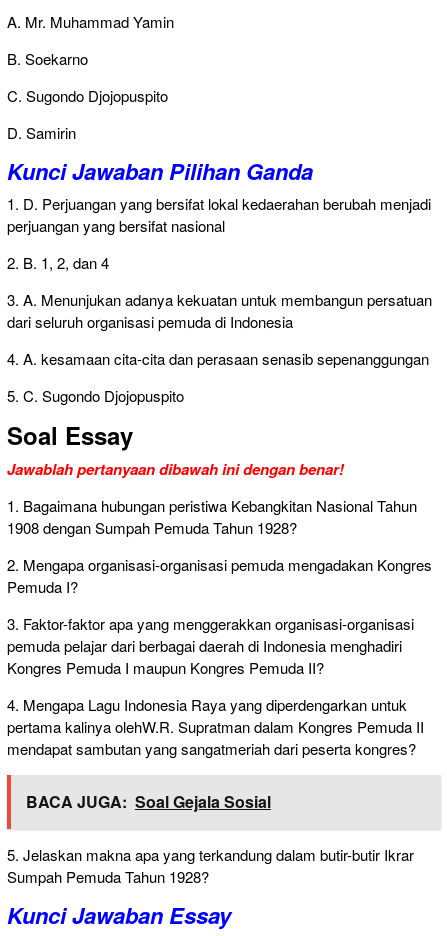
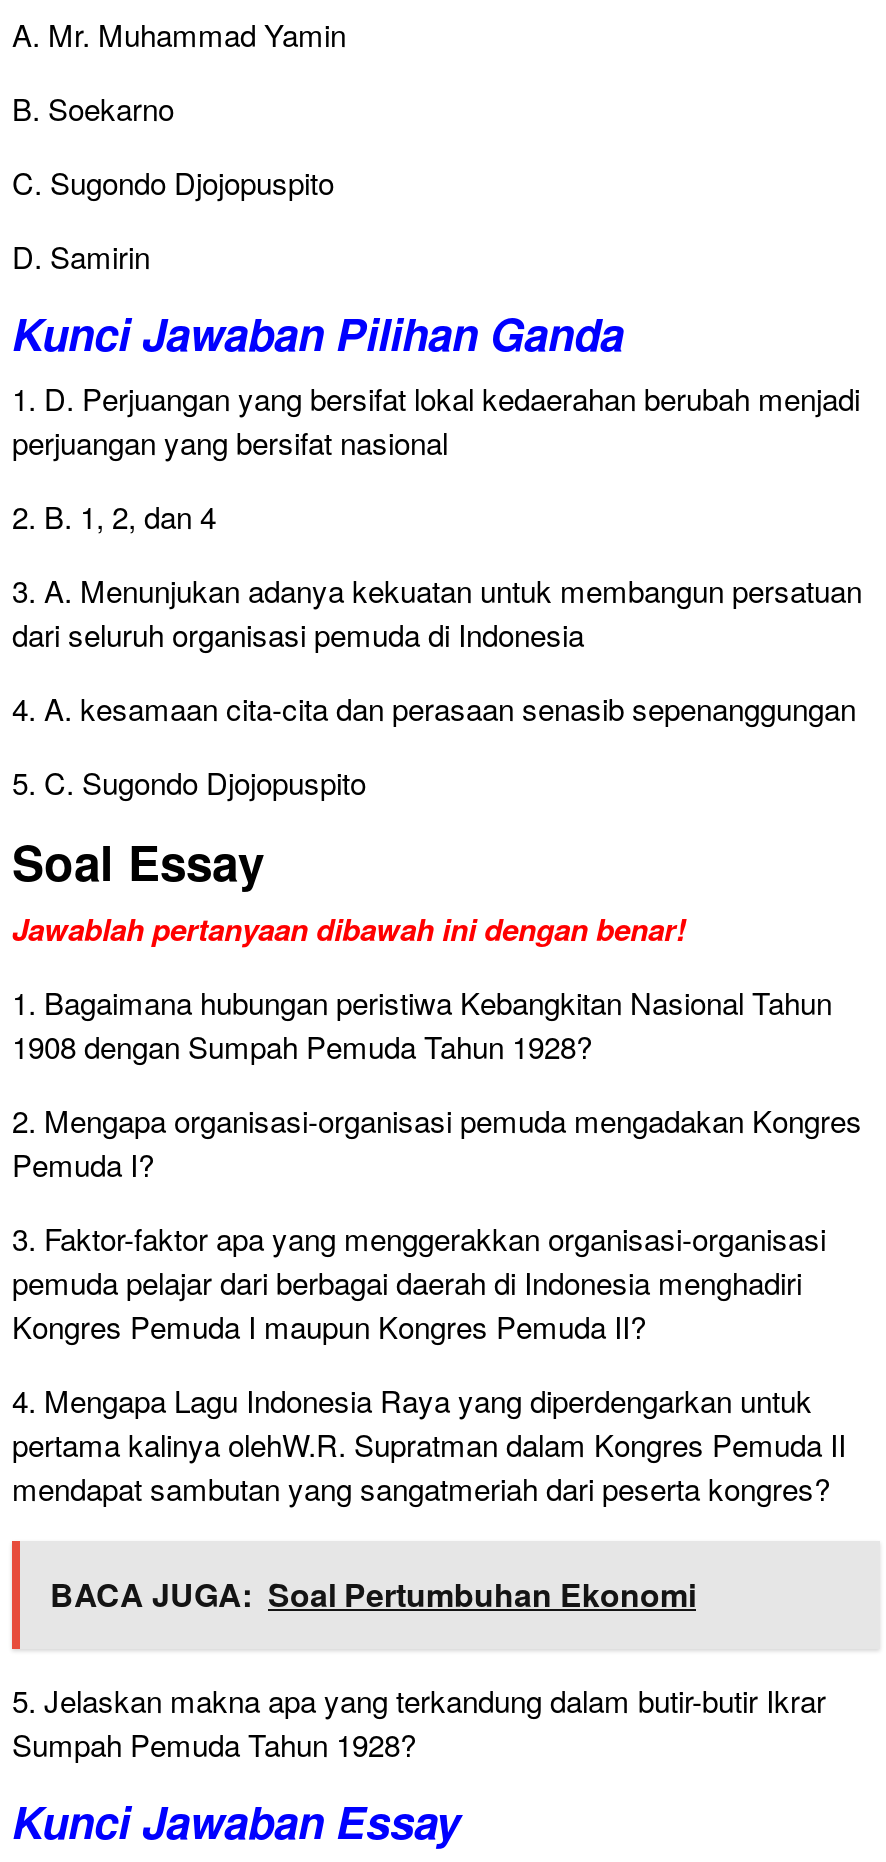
- BACA JUGA: Soal Gejala Sosial
+ BACA JUGA: Soal Pertumbuhan Ekonomi
